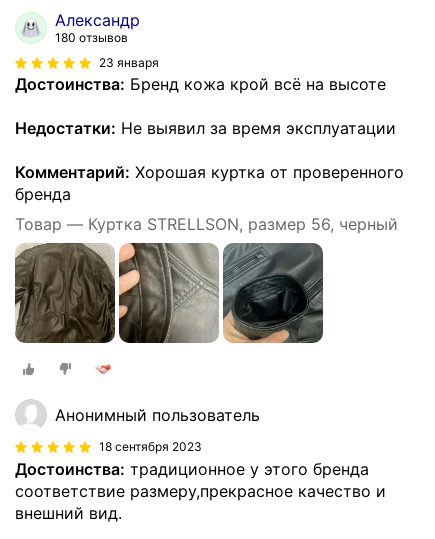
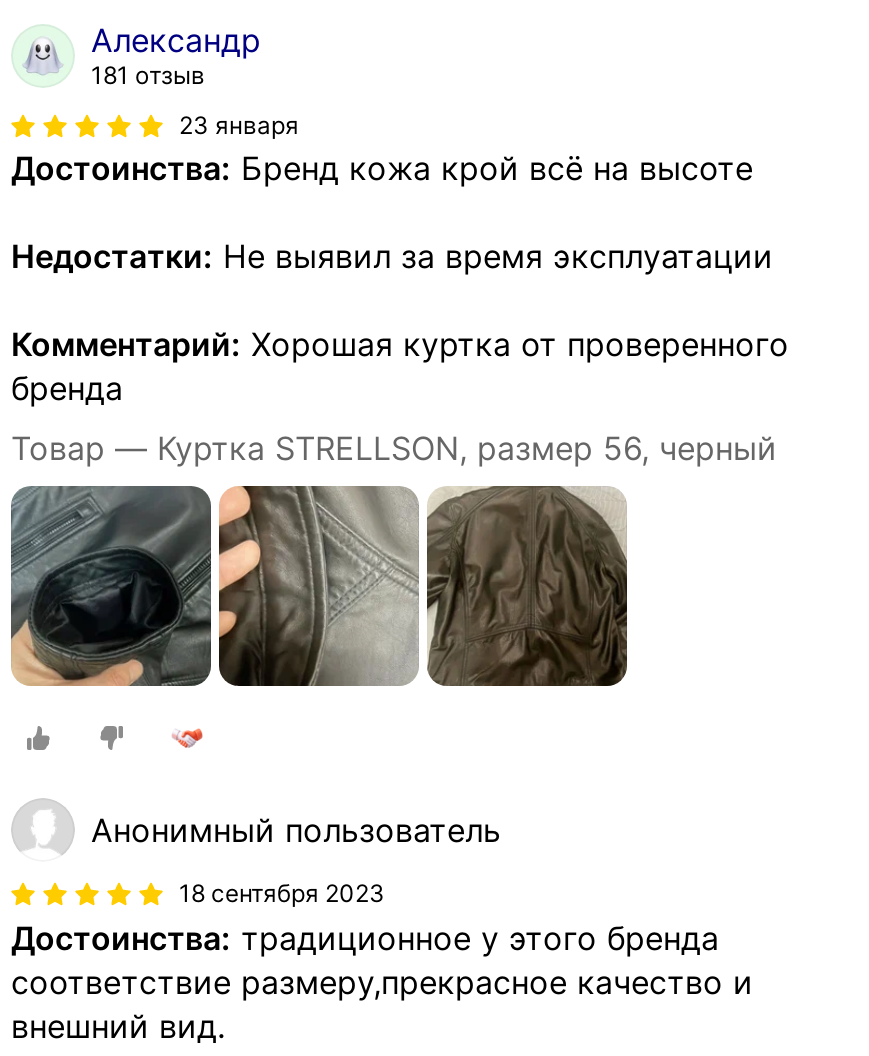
- 180 отзывов
+ 181 отзыв

- [image]
+ [image]

- [image]
+ [image]
